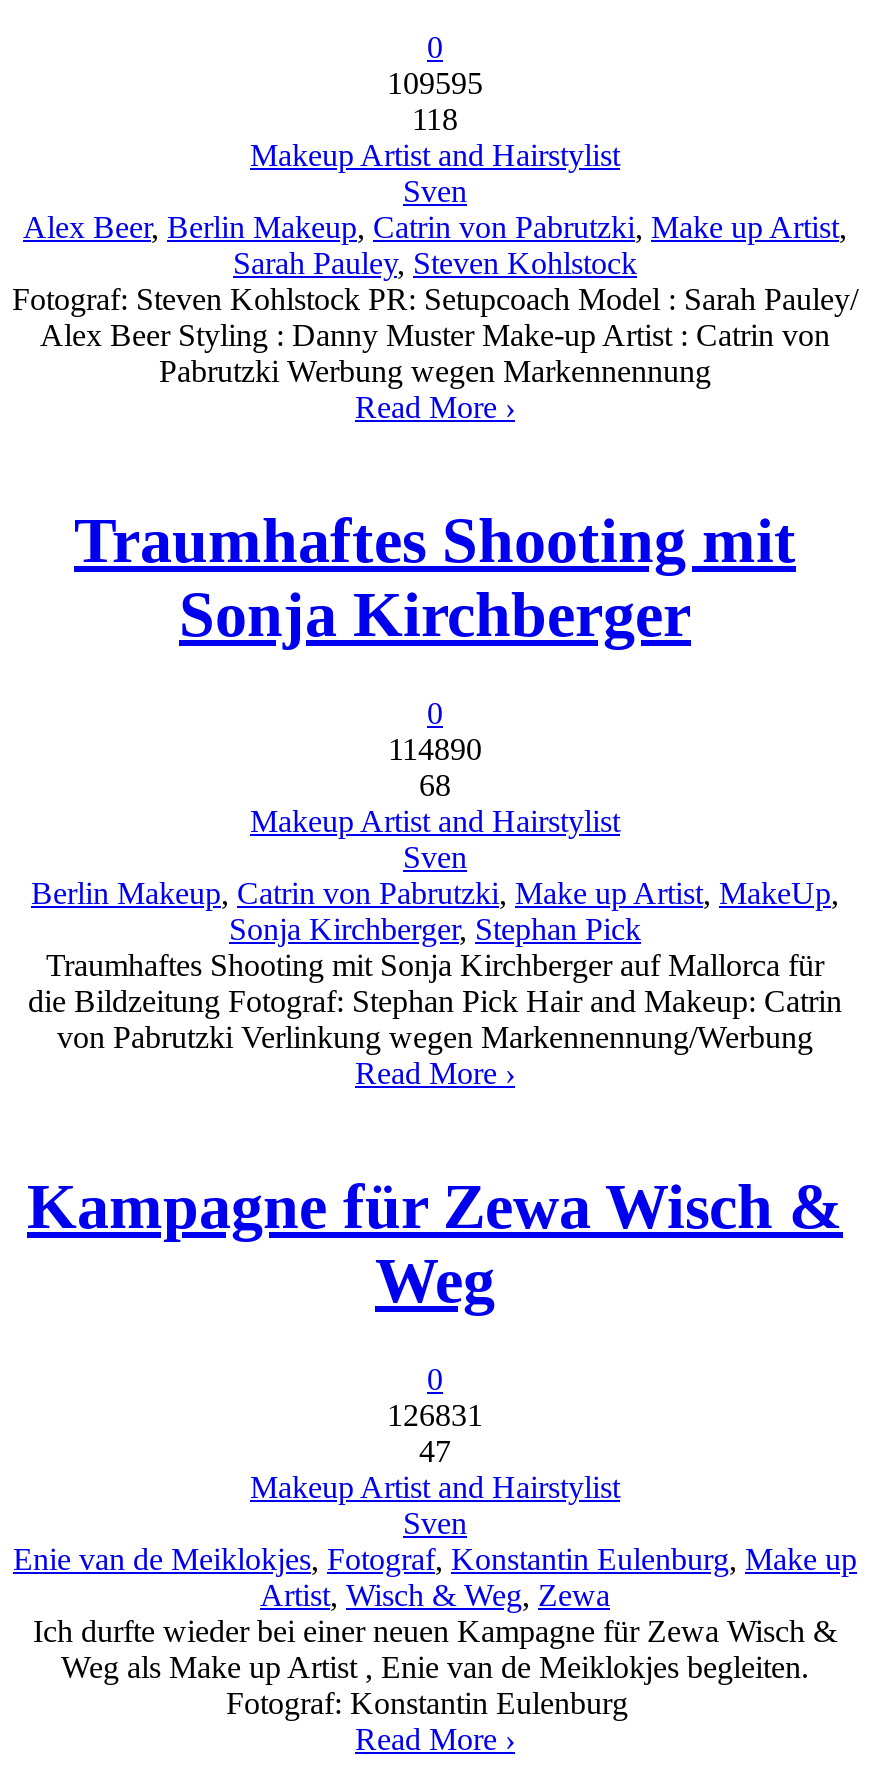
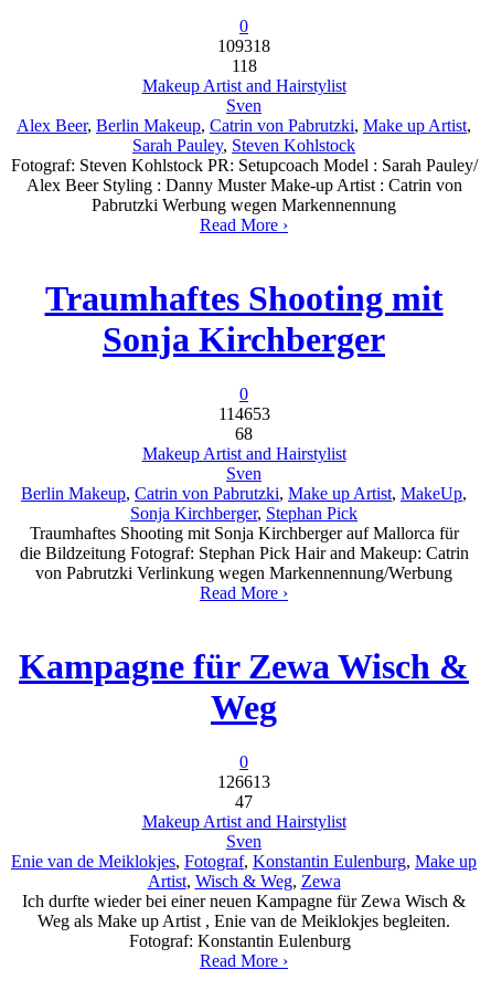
- 109595
+ 109318

- 114890
+ 114653

- 126831
+ 126613
